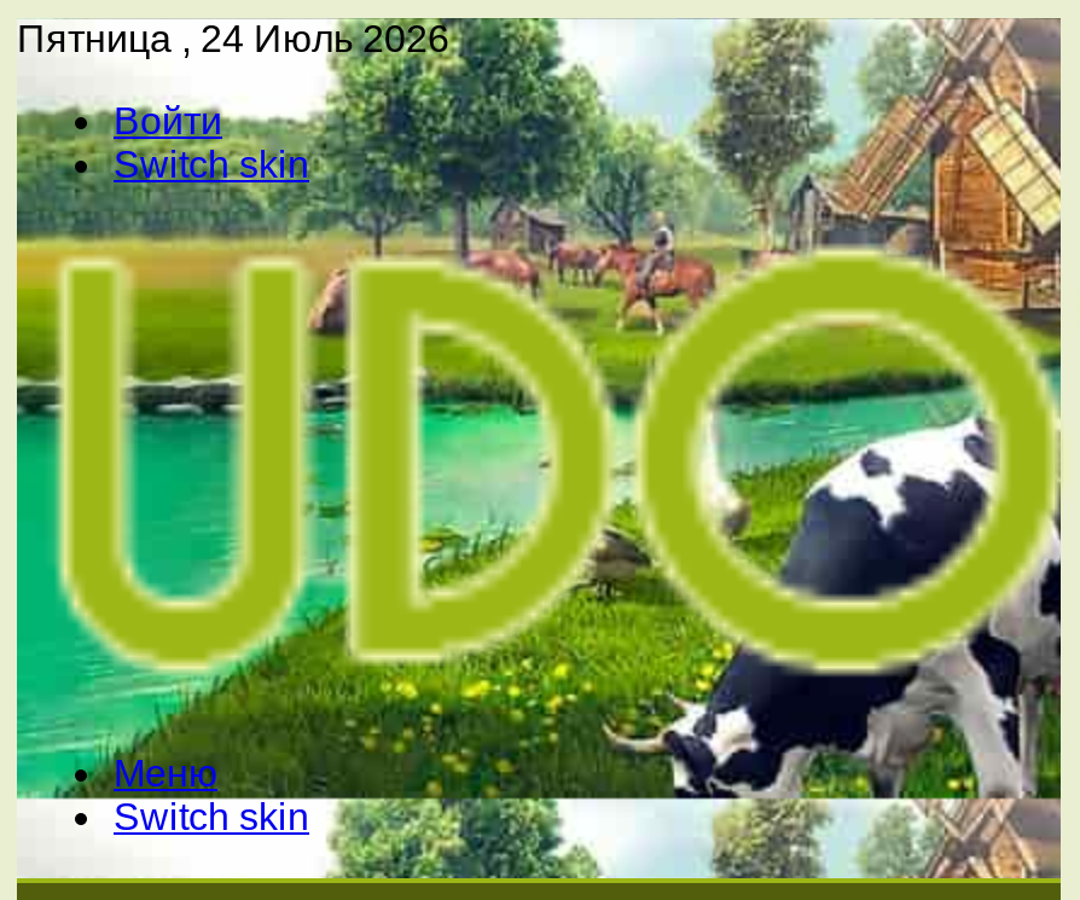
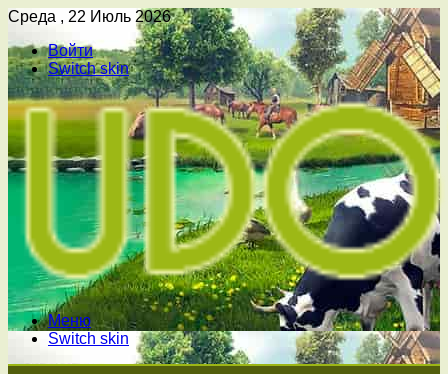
- Пятница , 24 Июль 2026
+ Среда , 22 Июль 2026
